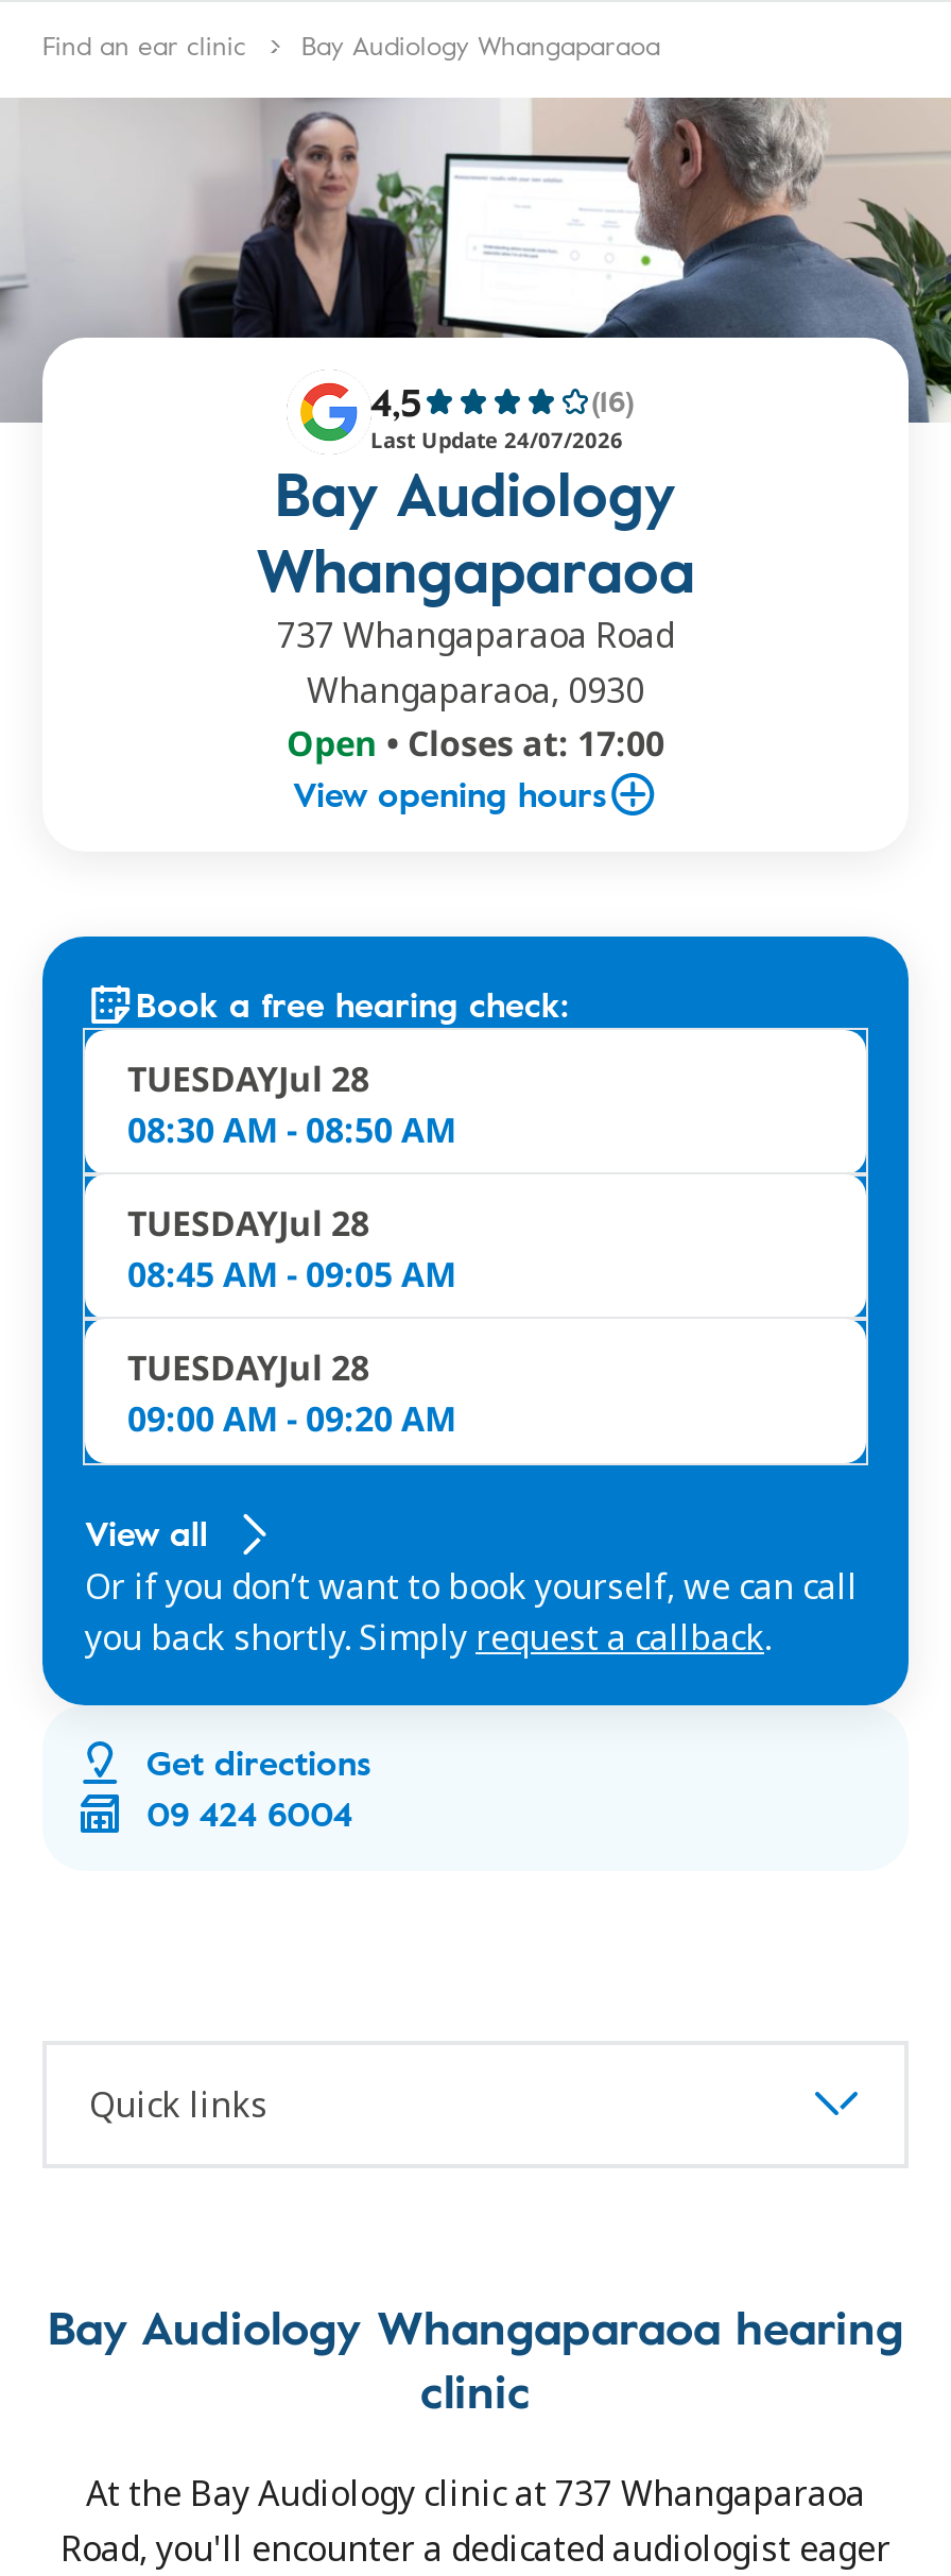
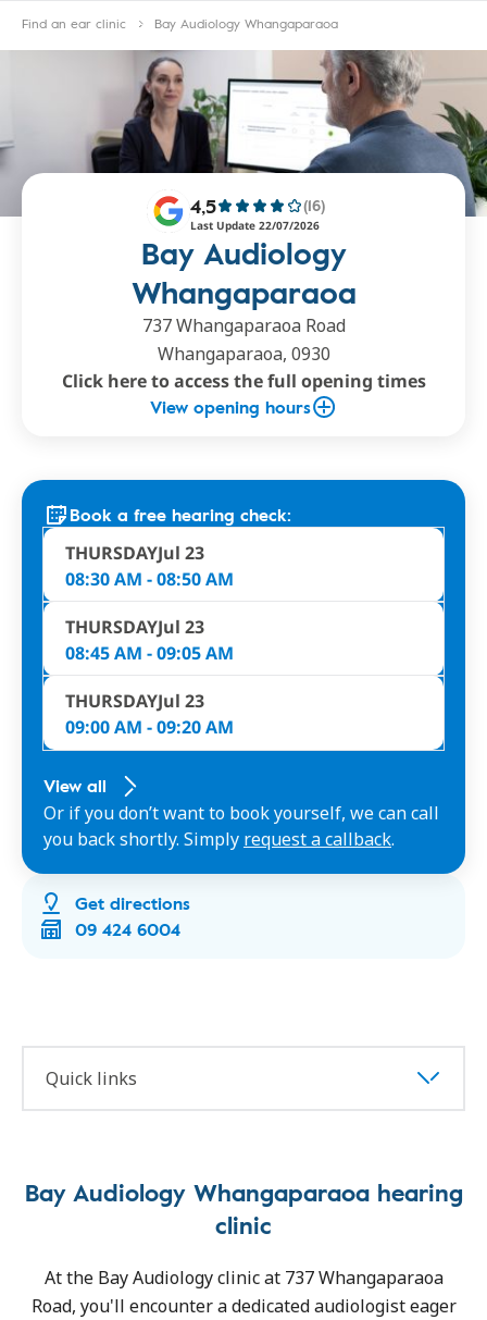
- Last Update 24/07/2026
+ Last Update 22/07/2026

- Open • Closes at: 17:00
+ Click here to access the full opening times

- TUESDAYJul 28
+ THURSDAYJul 23

- TUESDAYJul 28
+ THURSDAYJul 23

- TUESDAYJul 28
+ THURSDAYJul 23
